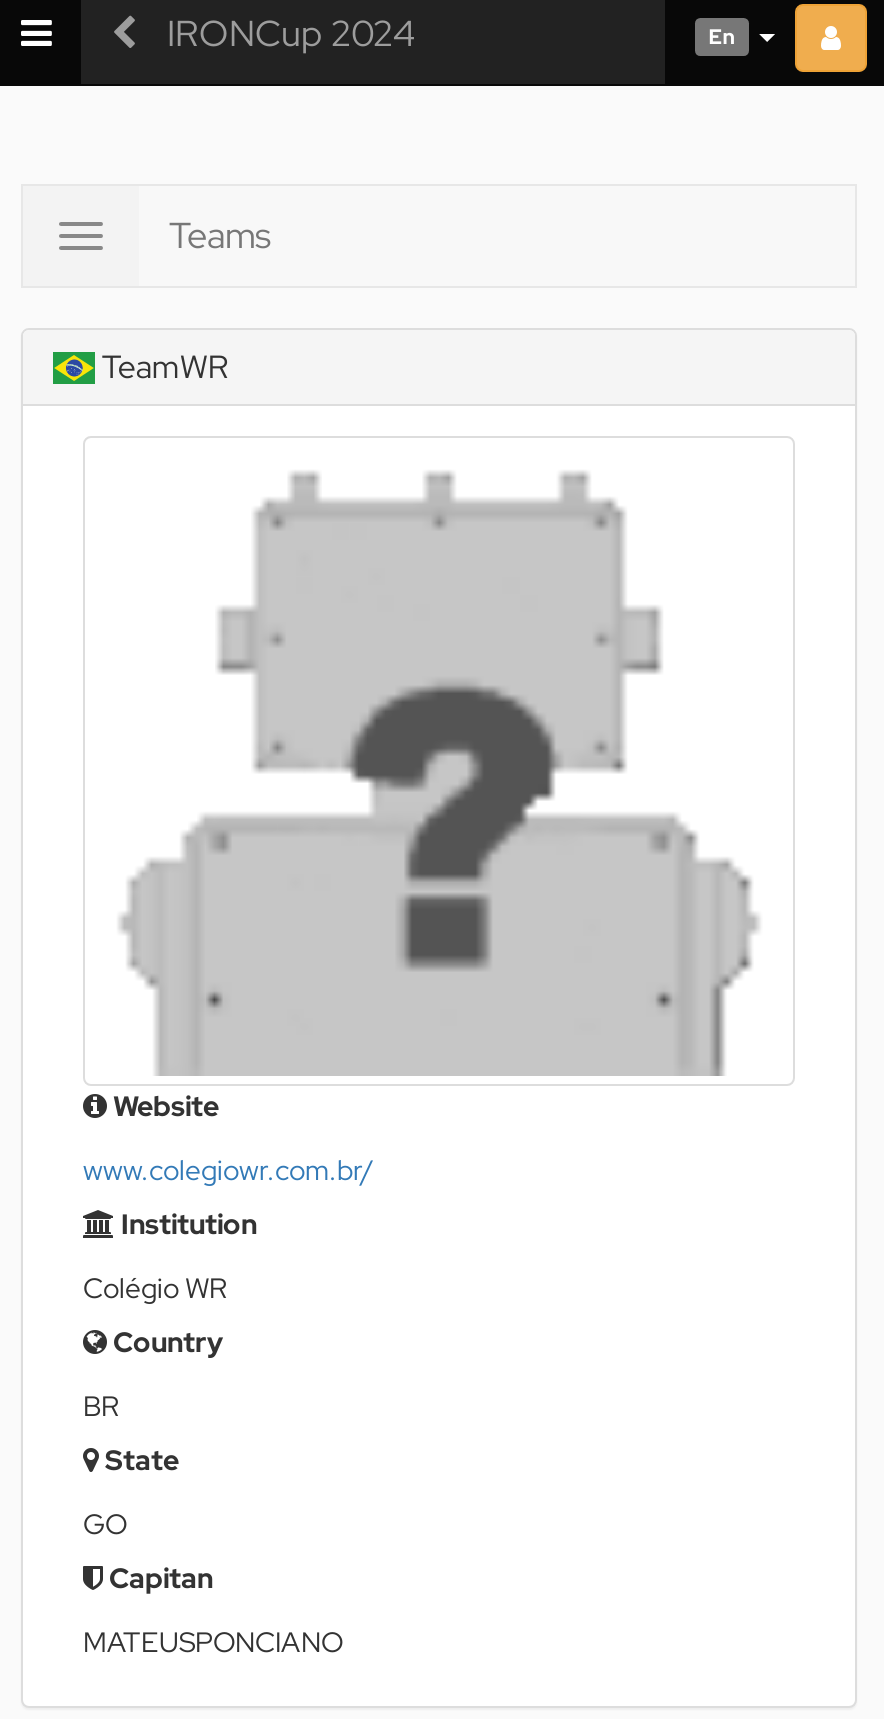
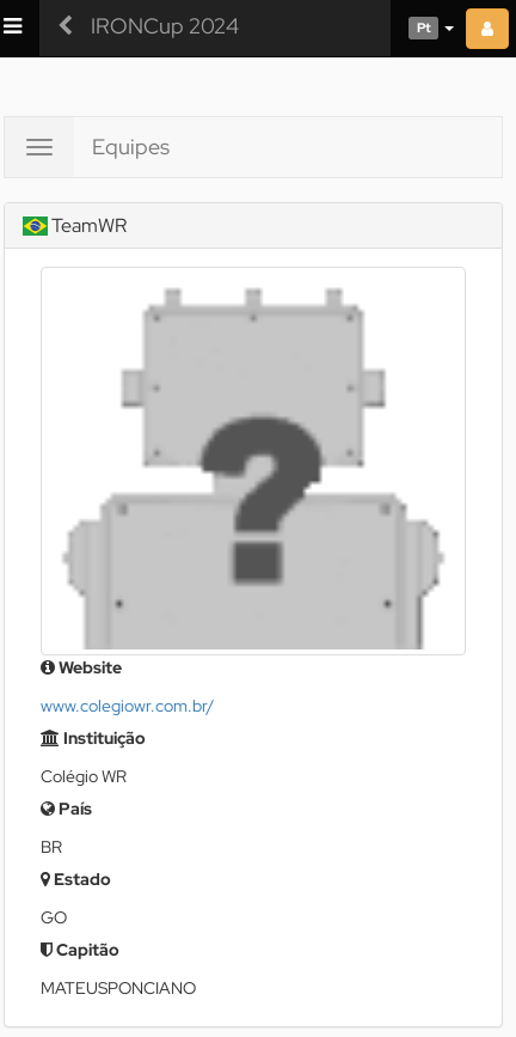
- En
+ Pt

- Teams
+ Equipes

- Institution
+ Instituição

- Country
+ País

- State
+ Estado

- Capitan
+ Capitão
